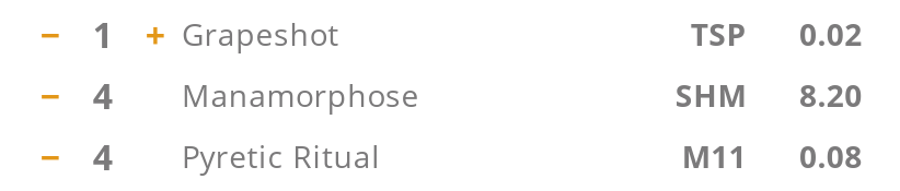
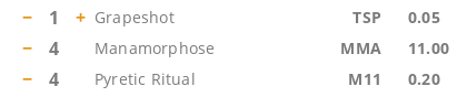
- TSP 0.02
+ TSP 0.05

- SHM
- 8.20
+ MMA
+ 11.00

- M11 0.08
+ M11 0.20
